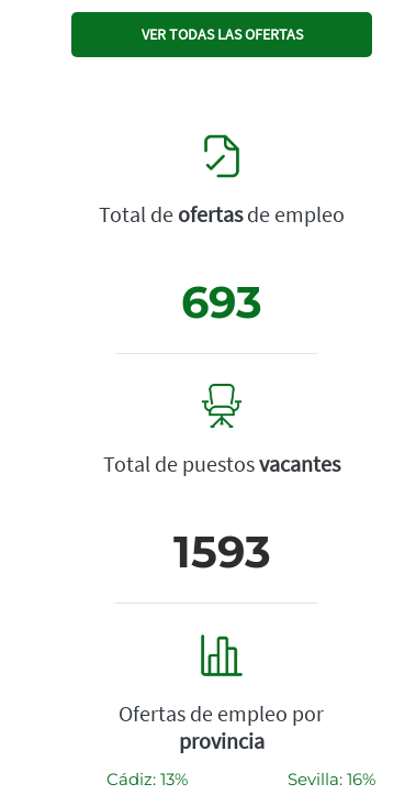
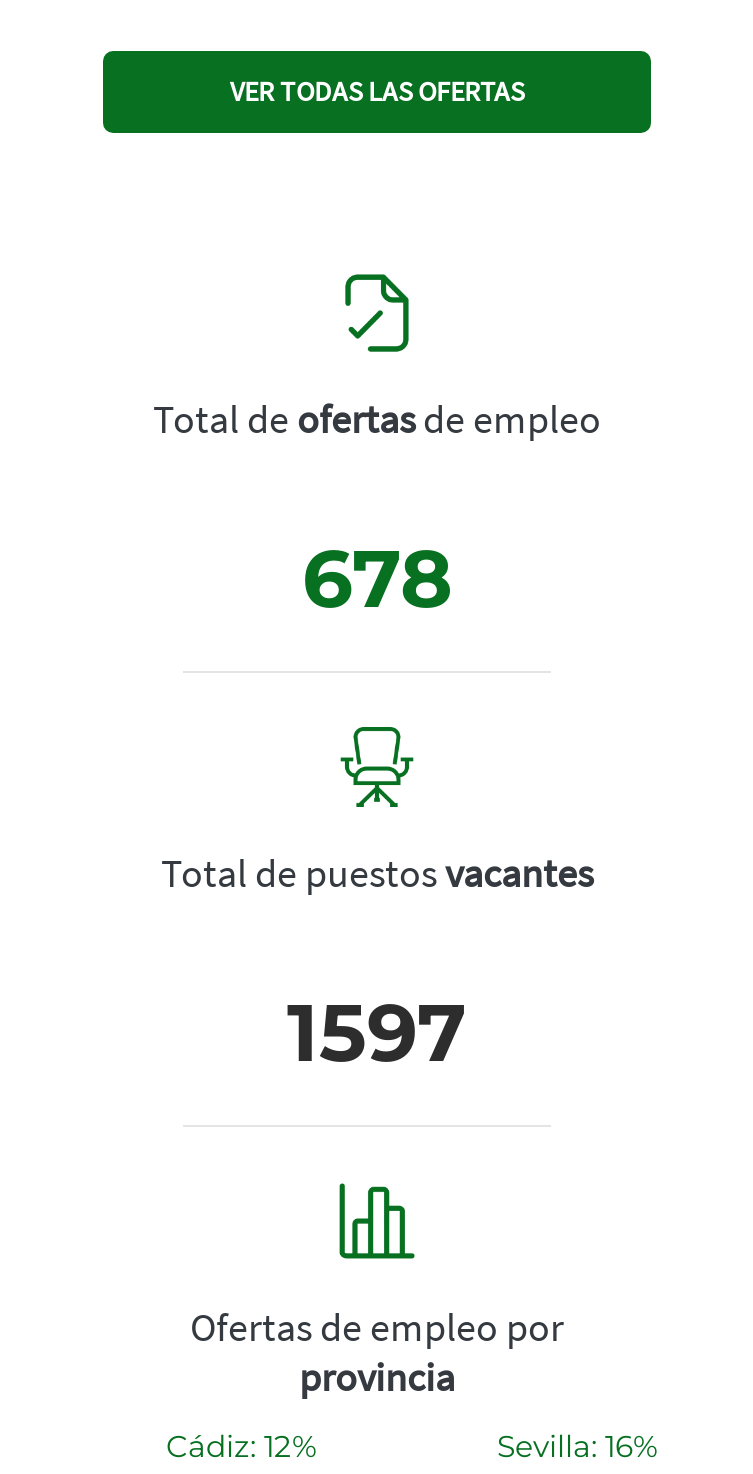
- 693
+ 678

- 1593
+ 1597

- Cádiz: 13%
+ Cádiz: 12%
